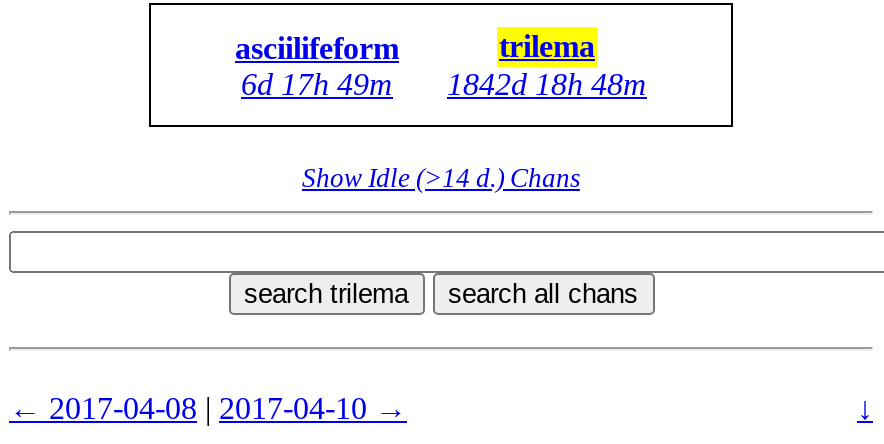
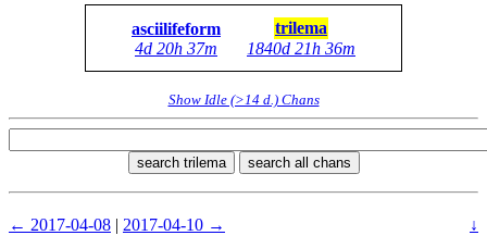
- 6d 17h 49m
+ 4d 20h 37m

- 1842d 18h 48m
+ 1840d 21h 36m
